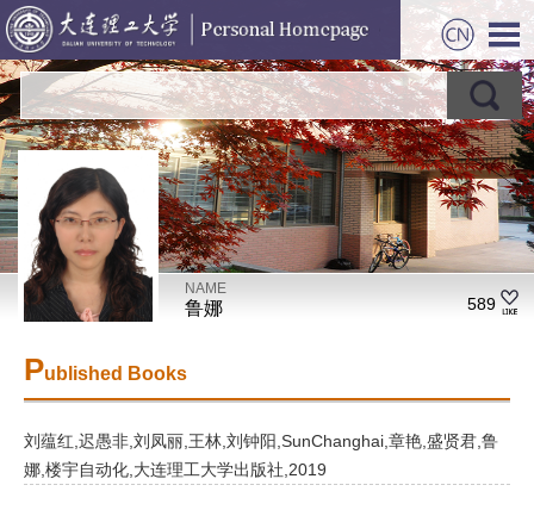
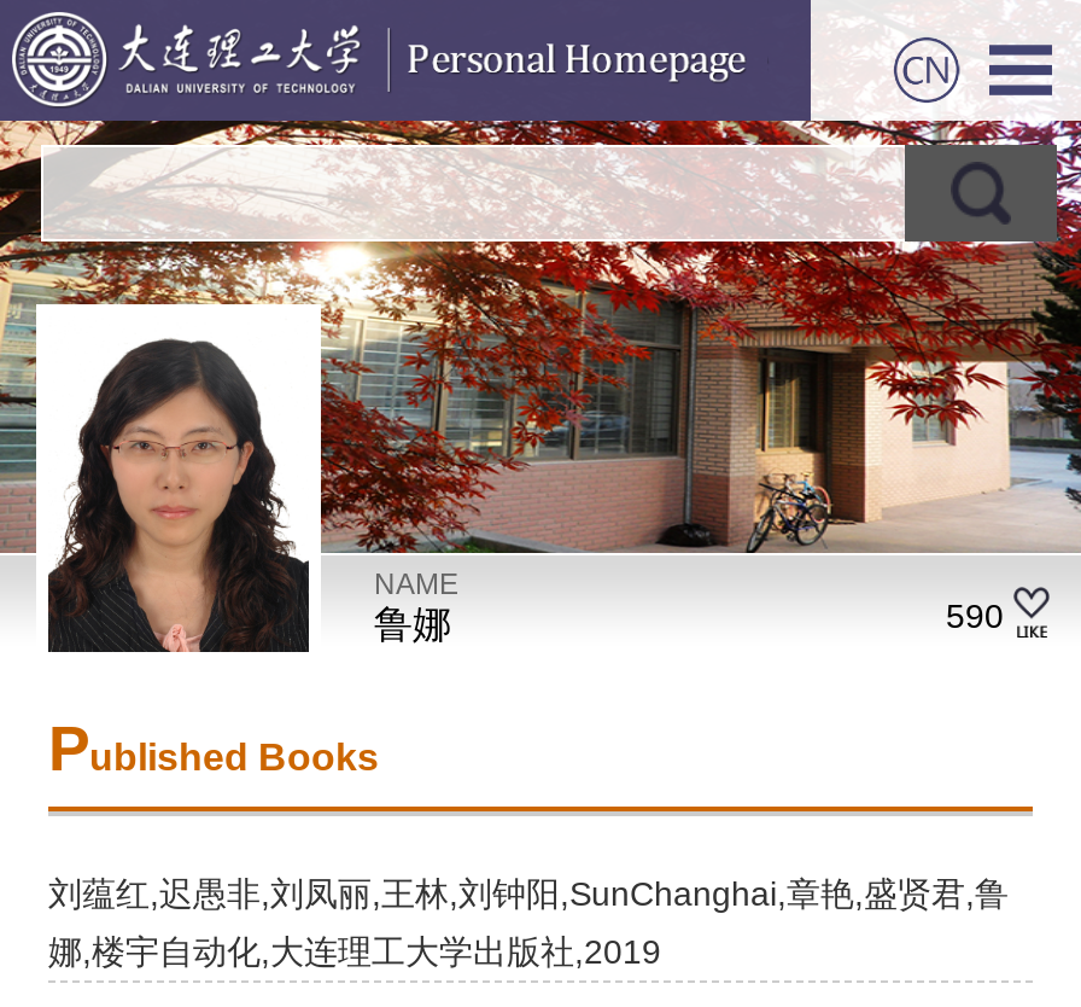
- 589
+ 590
